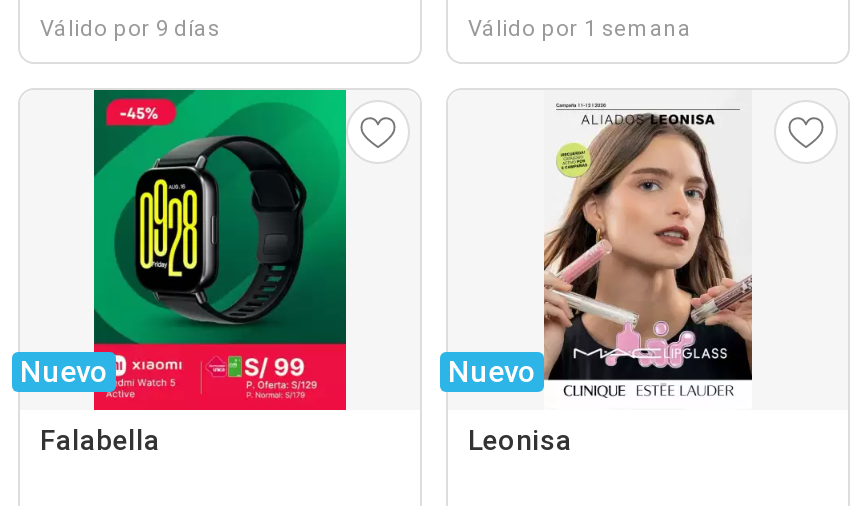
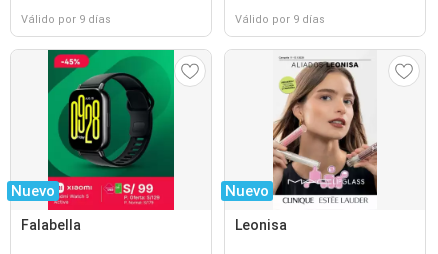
- Válido por 1 semana
+ Válido por 9 días
